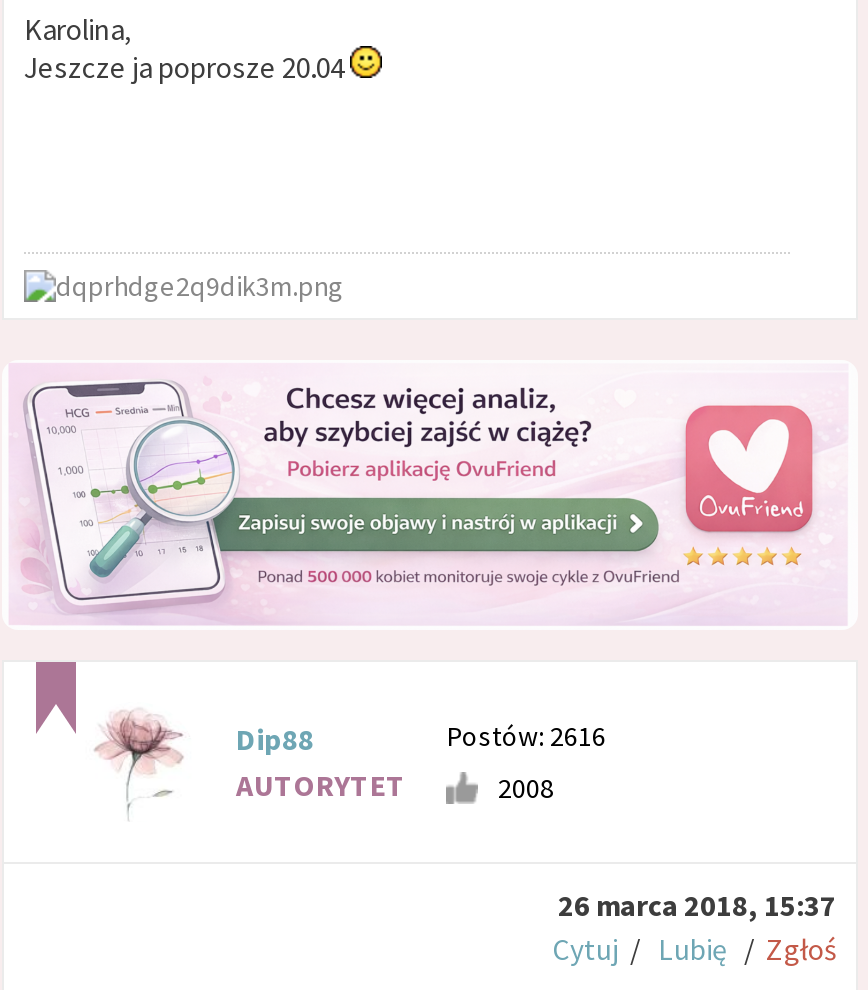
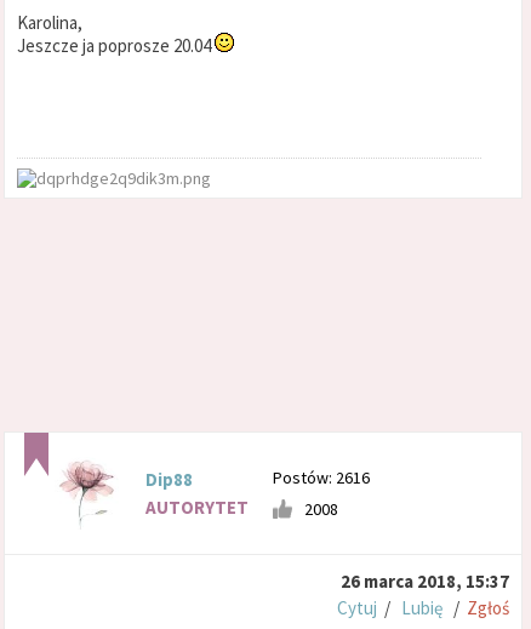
- [image]
